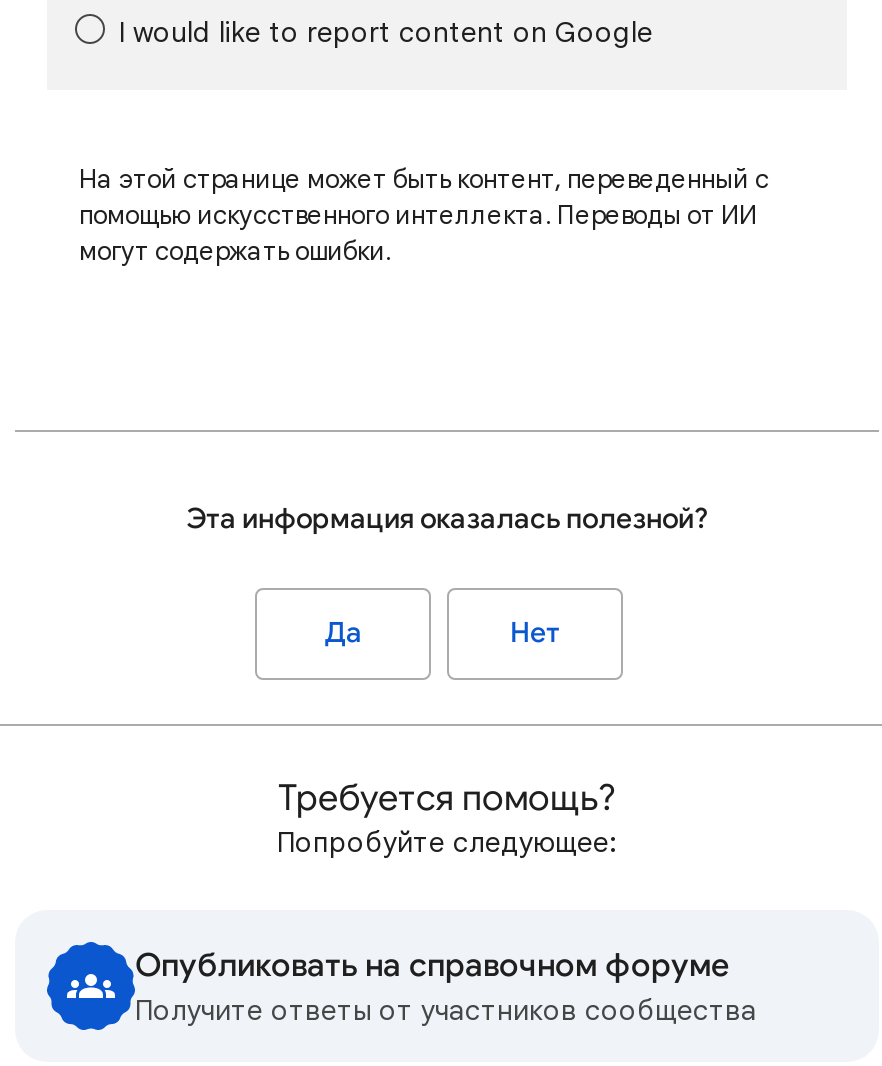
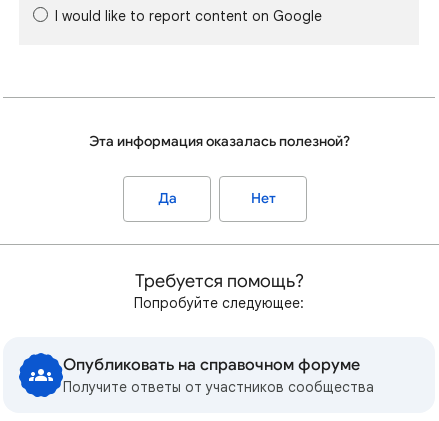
- На этой странице может быть контент, переведенный с
- помощью искусственного интеллекта. Переводы от ИИ
- могут содержать ошибки.
